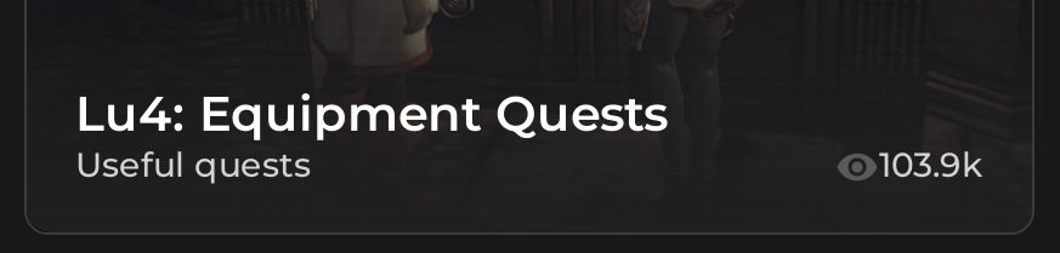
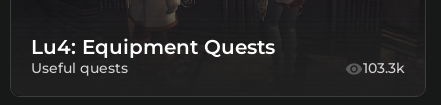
- 103.9k
+ 103.3k
